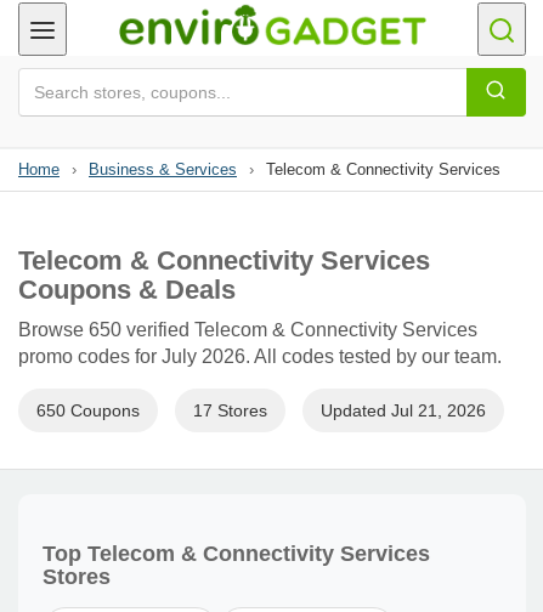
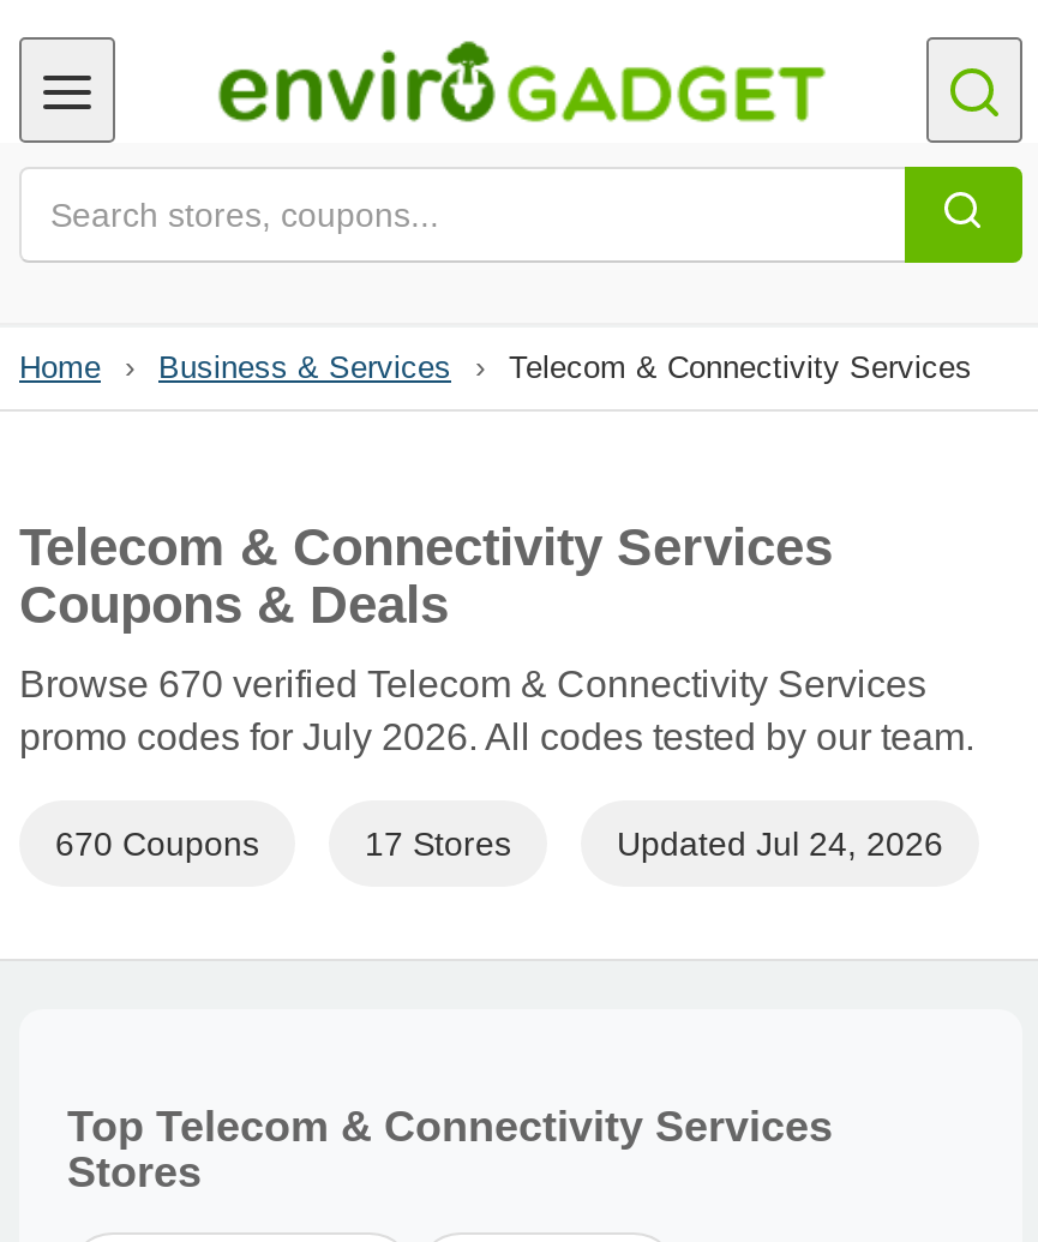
- Browse 650 verified Telecom & Connectivity Services
+ Browse 670 verified Telecom & Connectivity Services

- 650 Coupons
+ 670 Coupons

- Updated Jul 21, 2026
+ Updated Jul 24, 2026
